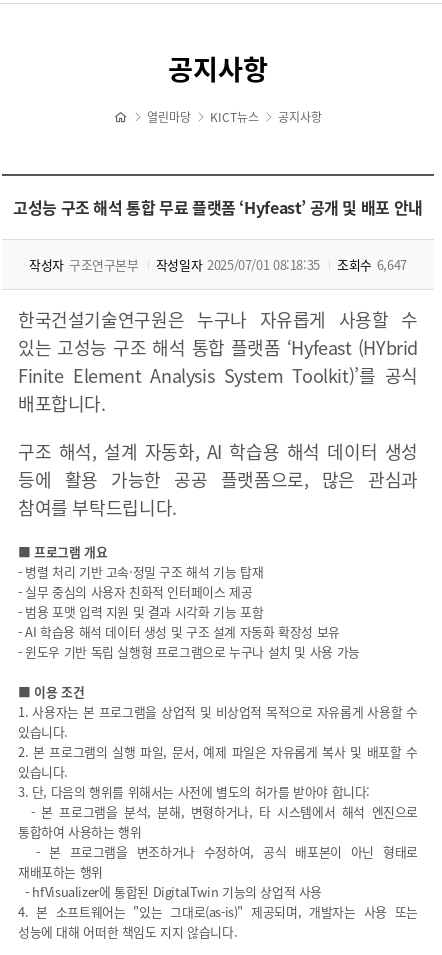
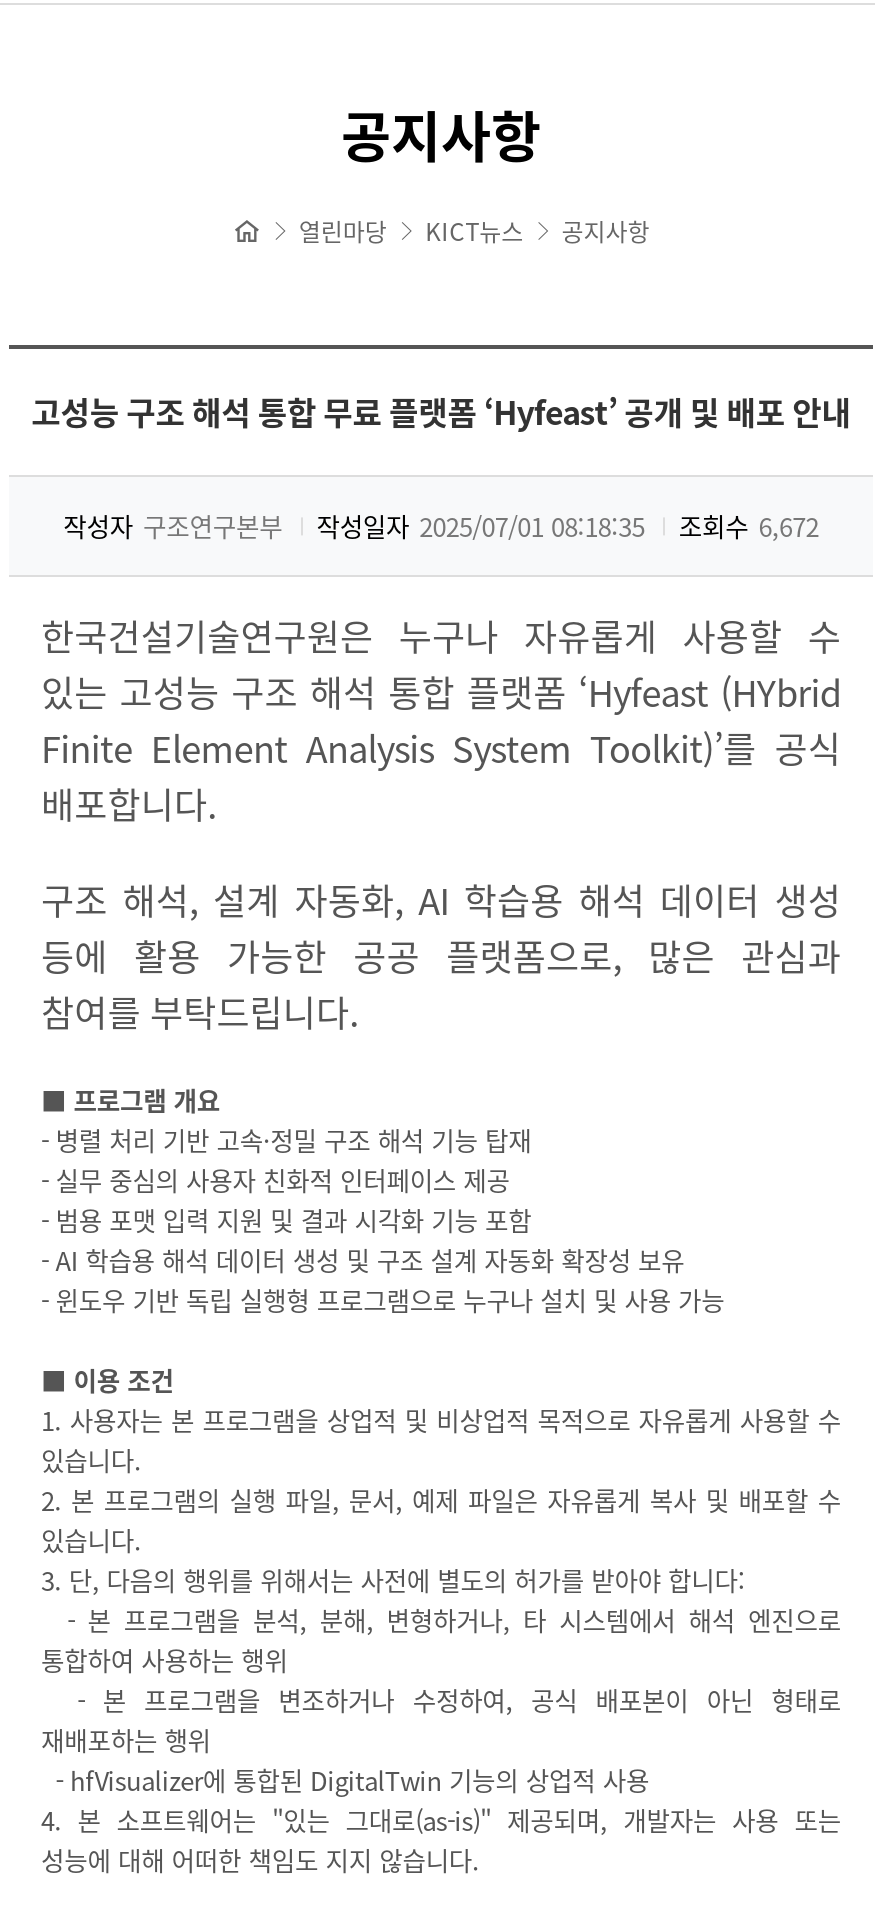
- 조회수 6,647
+ 조회수 6,672
